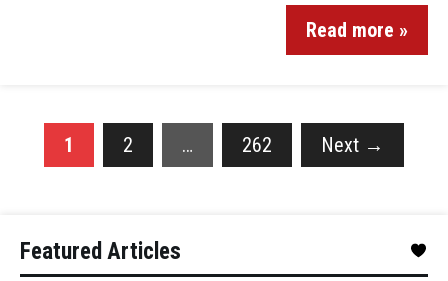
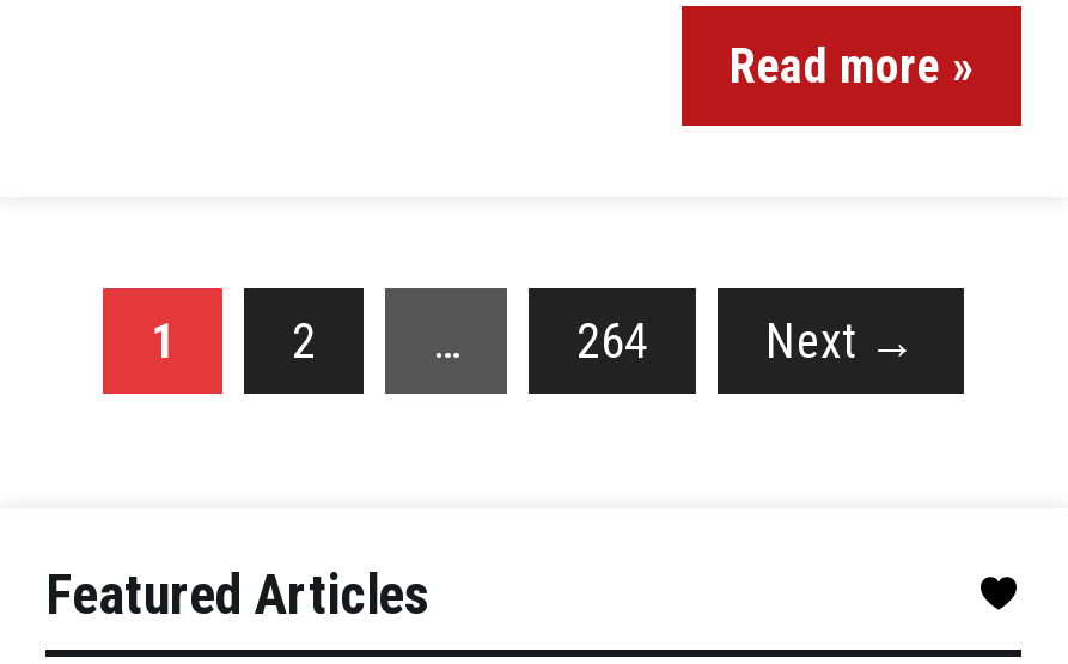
- 262
+ 264
